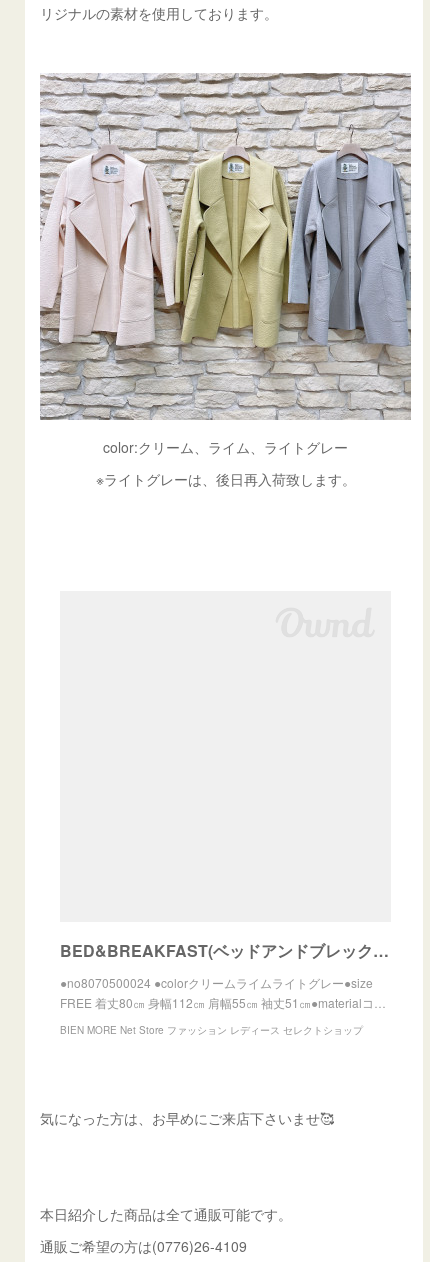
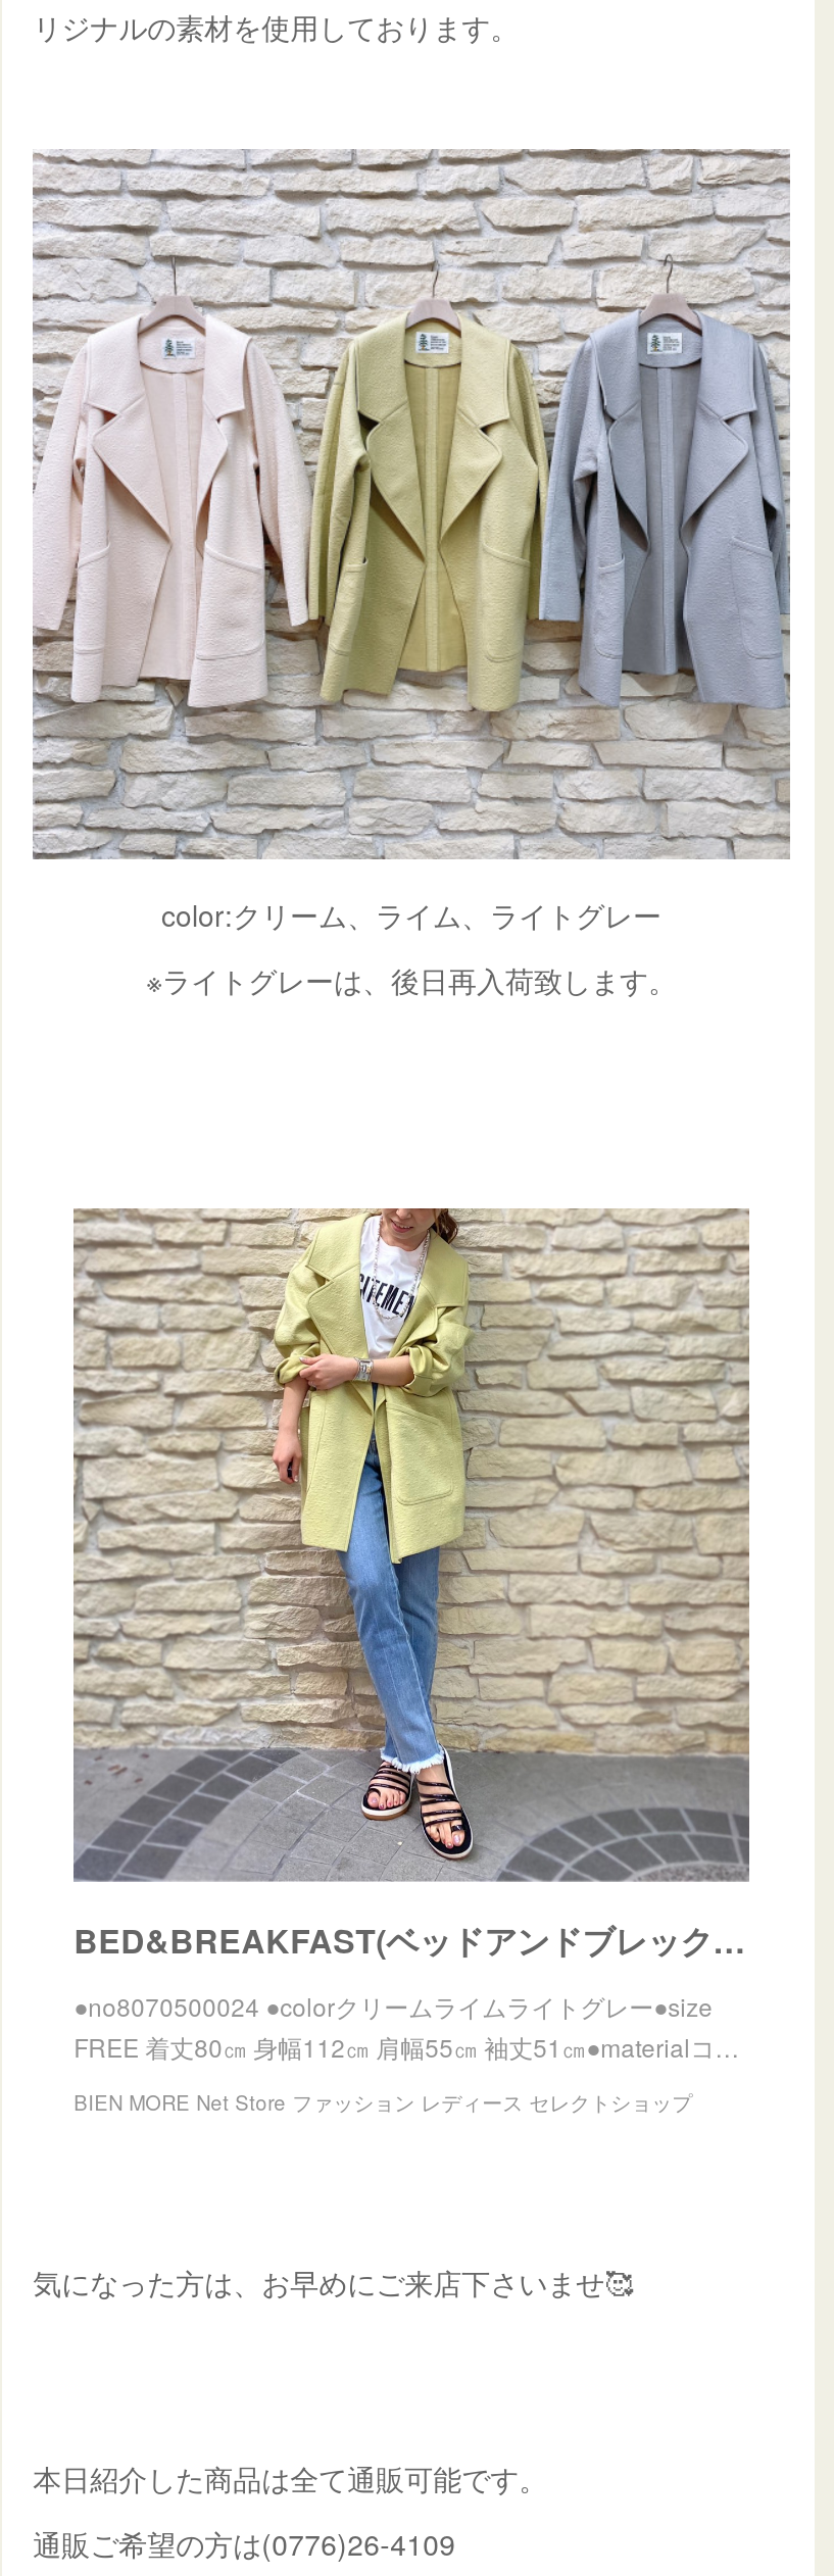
+ [image]
